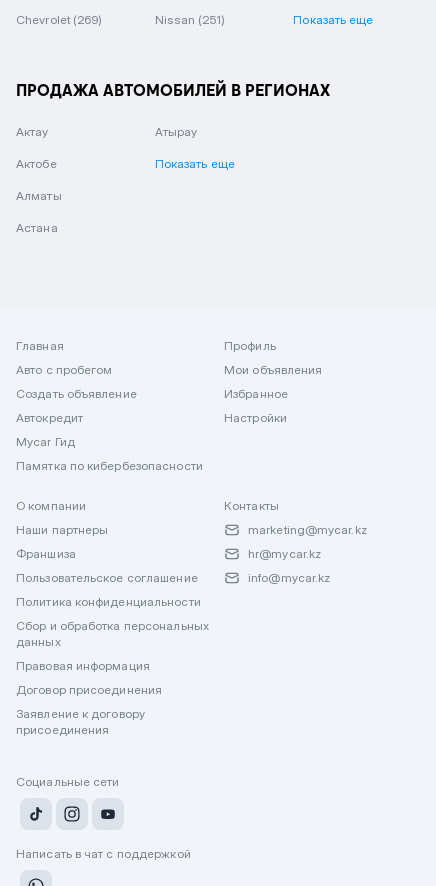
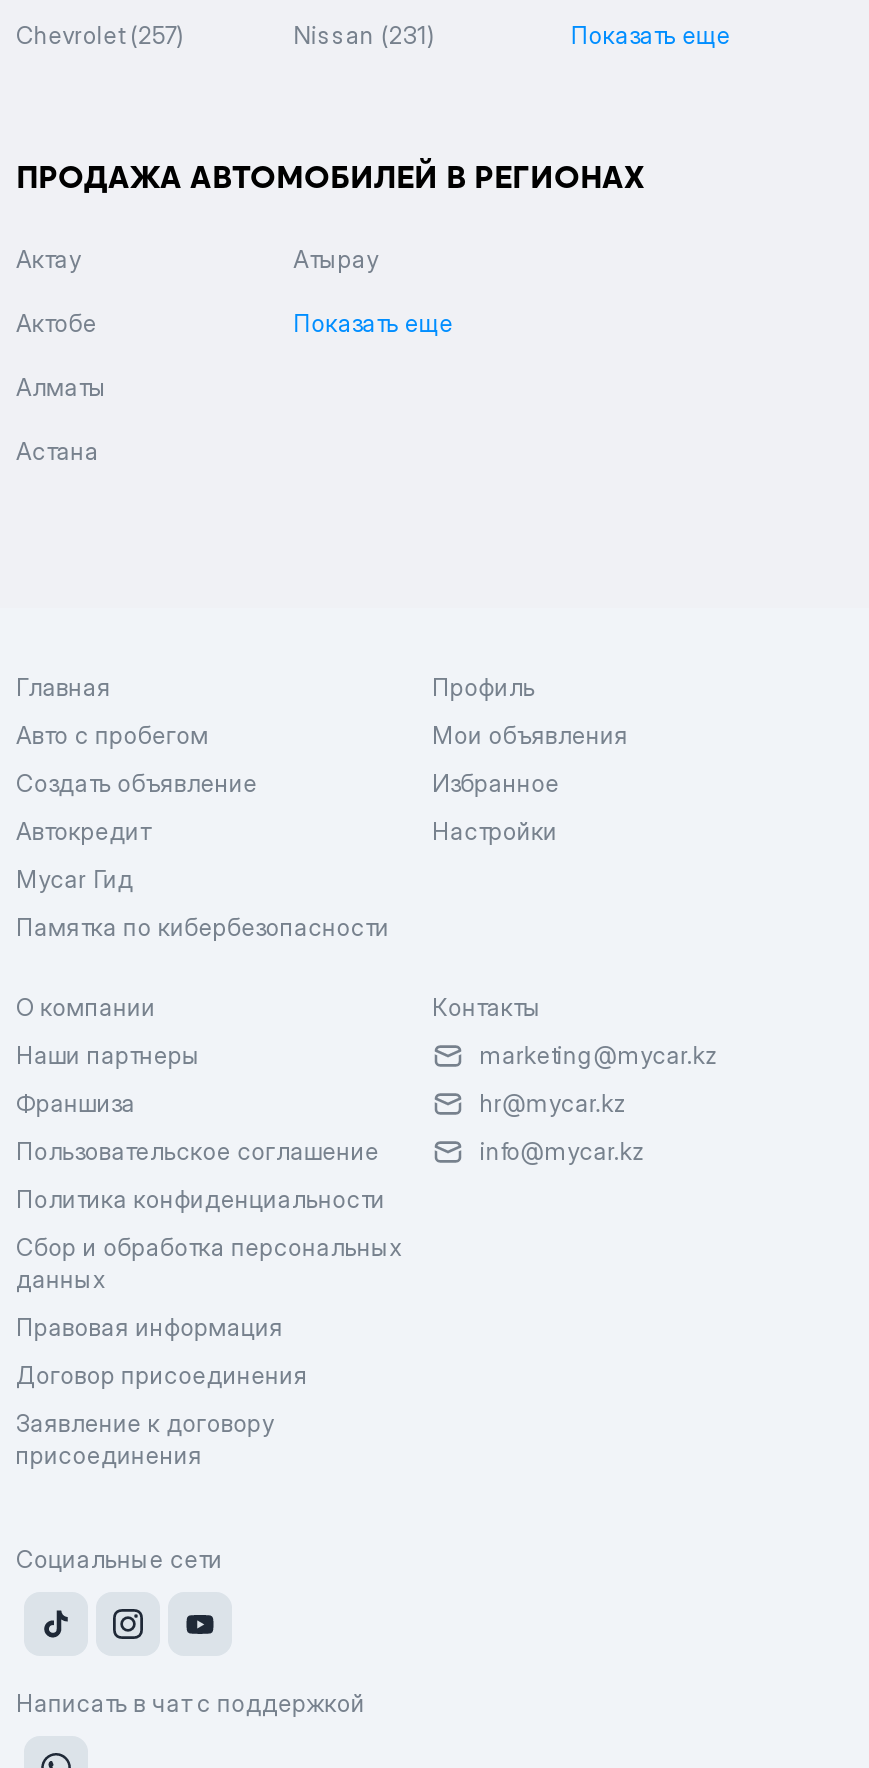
- Chevrolet (269)
+ Chevrolet (257)

- Nissan (251)
+ Nissan (231)
